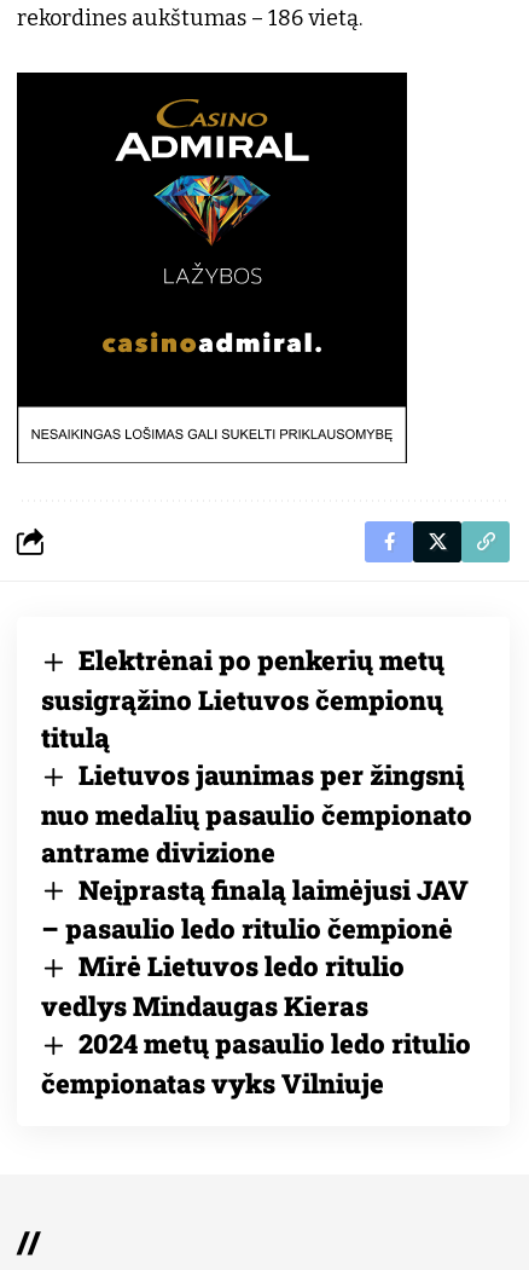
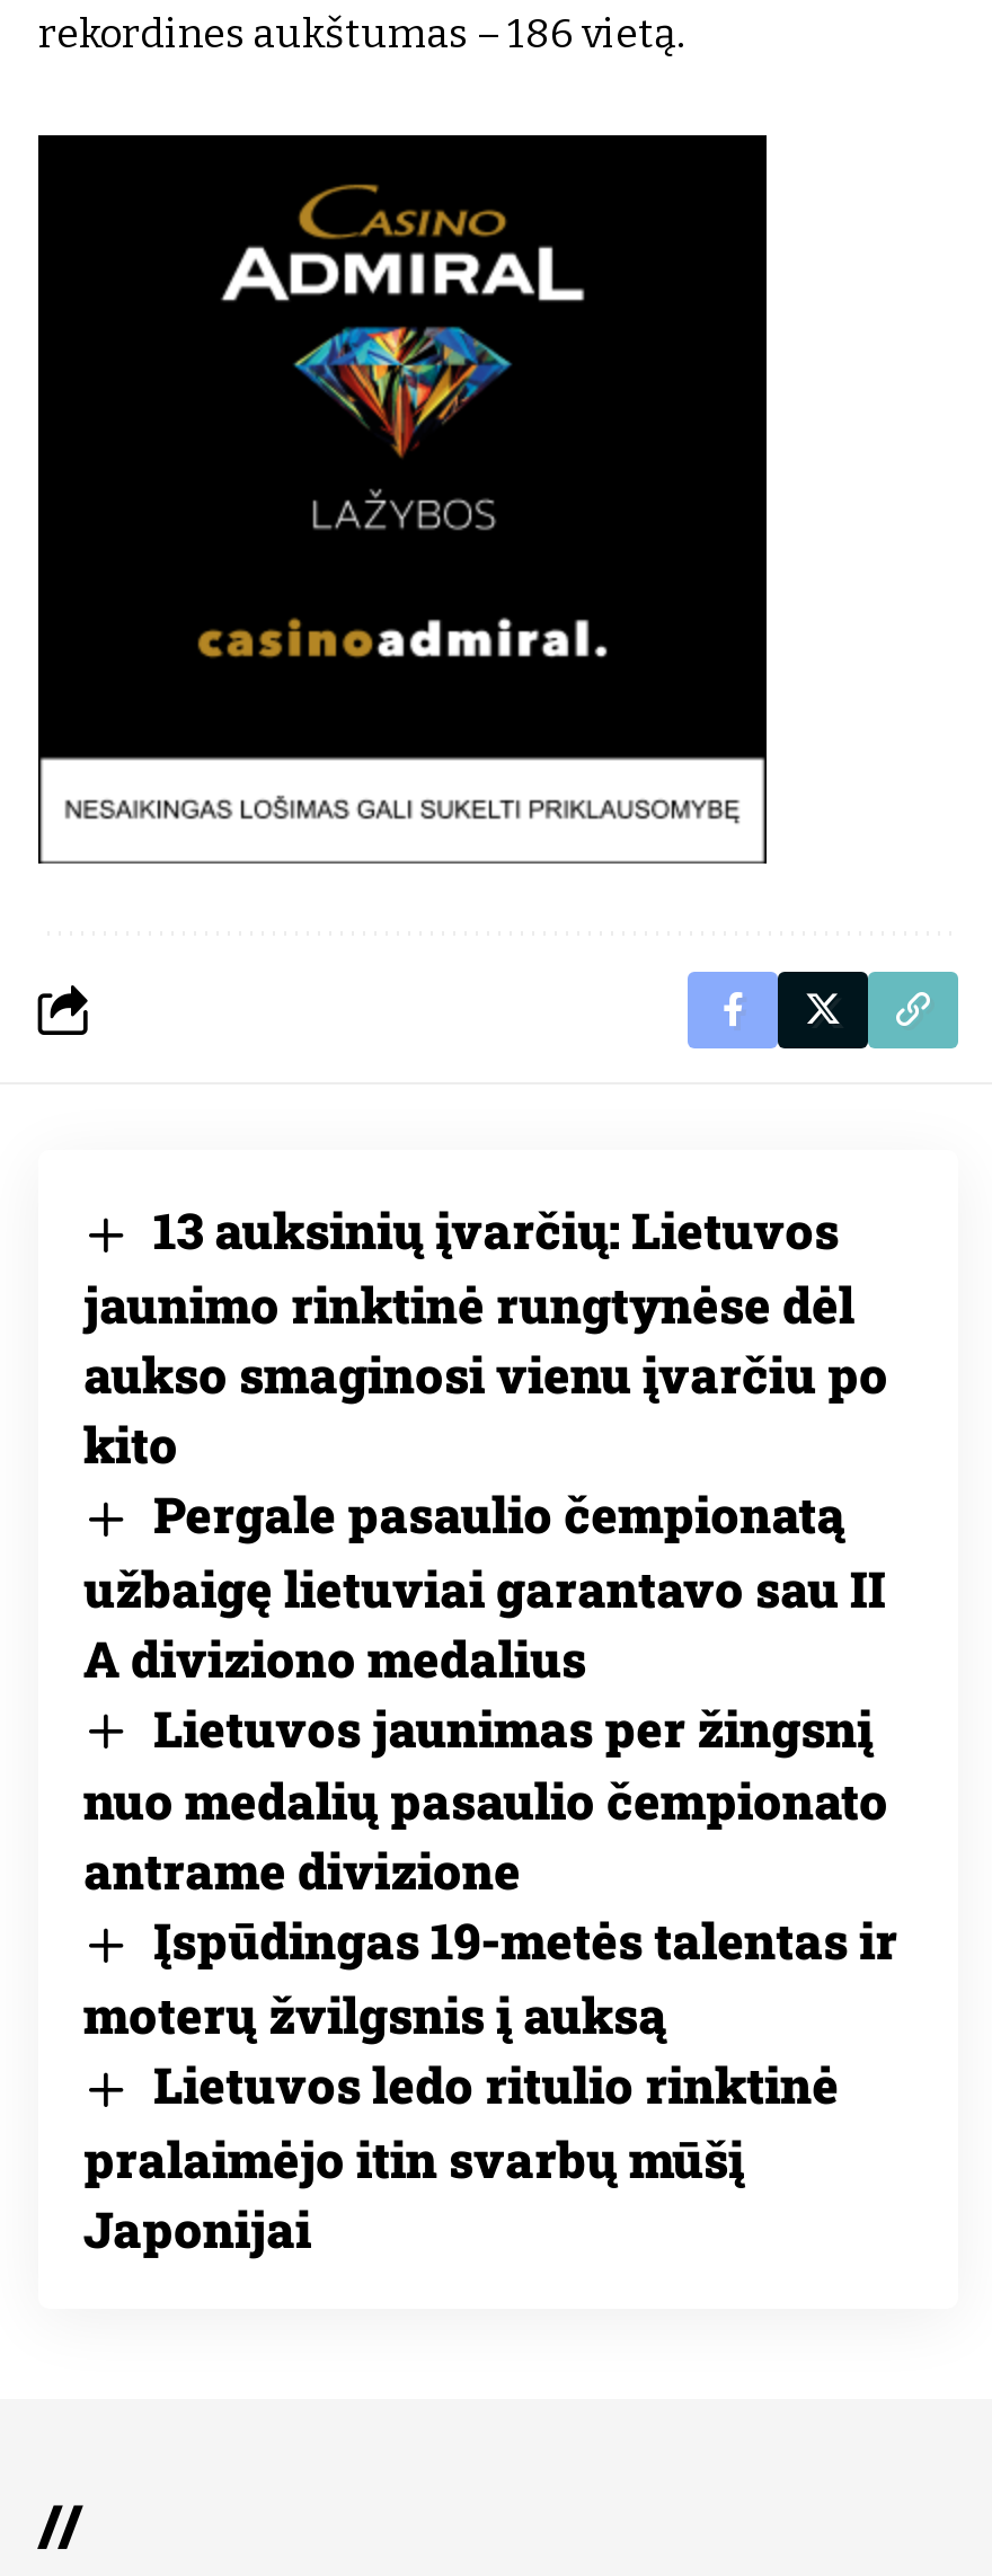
- Elektrėnai po penkerių metų
- susigrąžino Lietuvos čempionų
- titulą
+ 13 auksinių įvarčių: Lietuvos
+ jaunimo rinktinė rungtynėse dėl
+ aukso smaginosi vienu įvarčiu po
+ kito
+ Pergale pasaulio čempionatą
+ užbaigę lietuviai garantavo sau II
+ A diviziono medalius

moved down: Lietuvos jaunimas per žingsnį | nuo medalių pasaulio čempionato | antrame divizione

- Neįprastą finalą laimėjusi JAV
- – pasaulio ledo ritulio čempionė
- Mirė Lietuvos ledo ritulio
- vedlys Mindaugas Kieras
- 2024 metų pasaulio ledo ritulio
- čempionatas vyks Vilniuje
+ Įspūdingas 19-metės talentas ir
+ moterų žvilgsnis į auksą
+ Lietuvos ledo ritulio rinktinė
+ pralaimėjo itin svarbų mūšį
+ Japonijai
